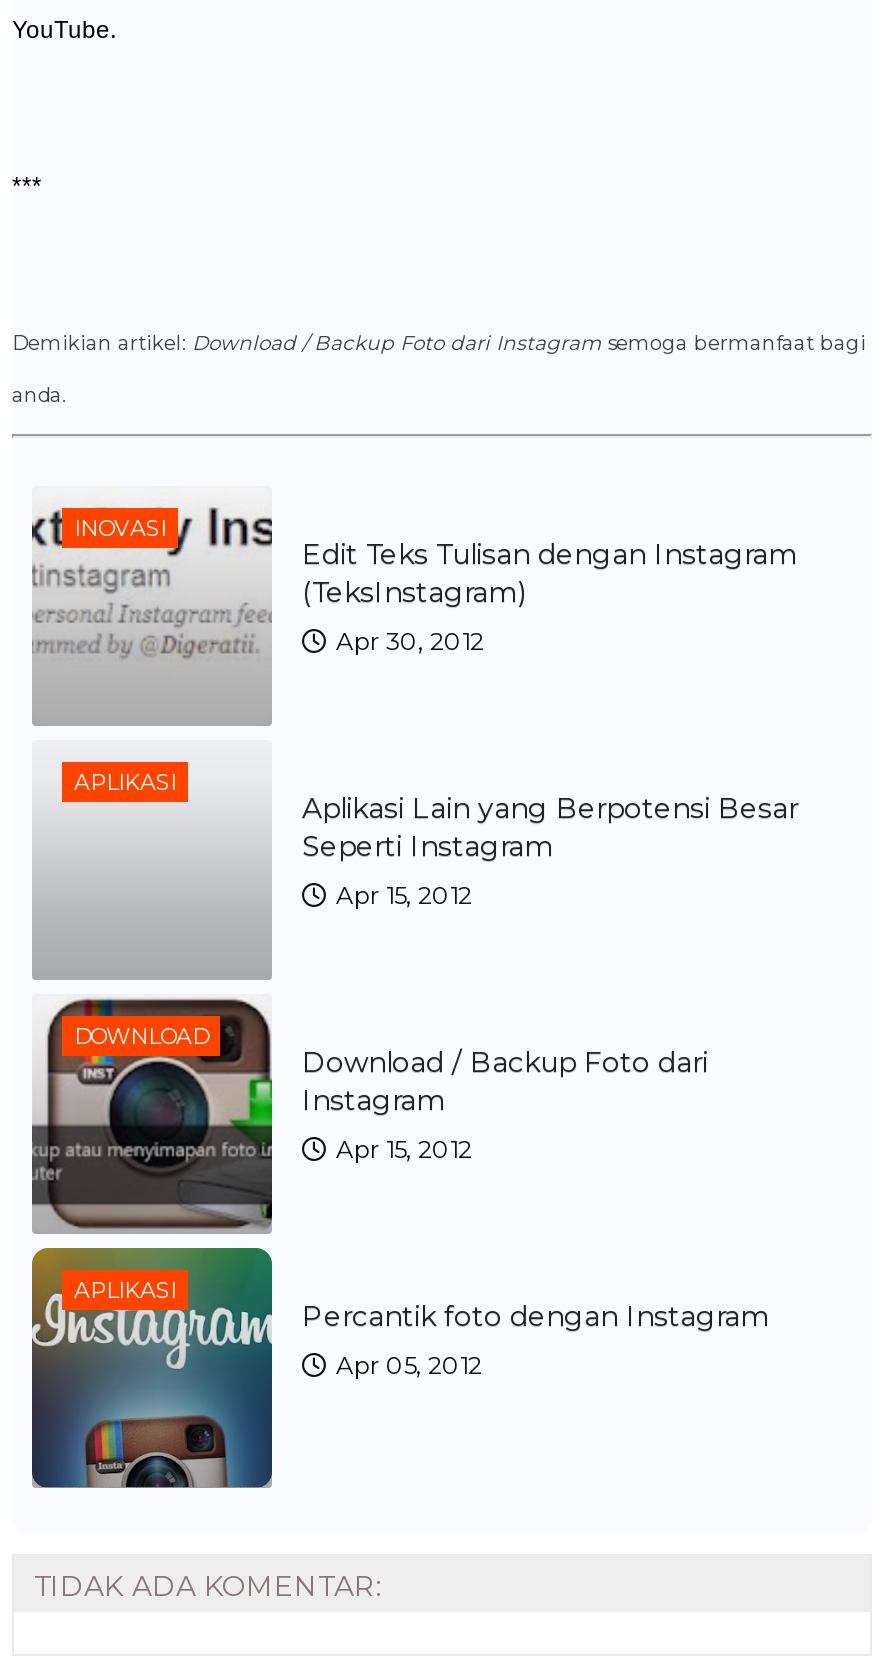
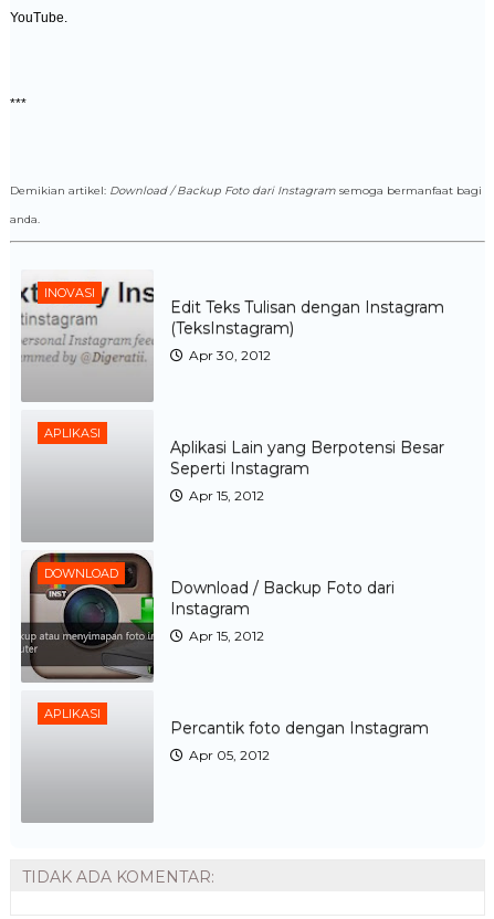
- [image]
+ [image]
